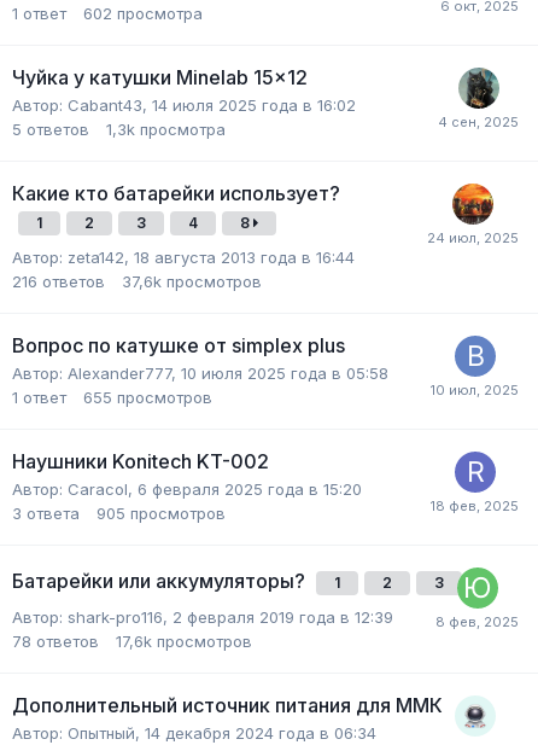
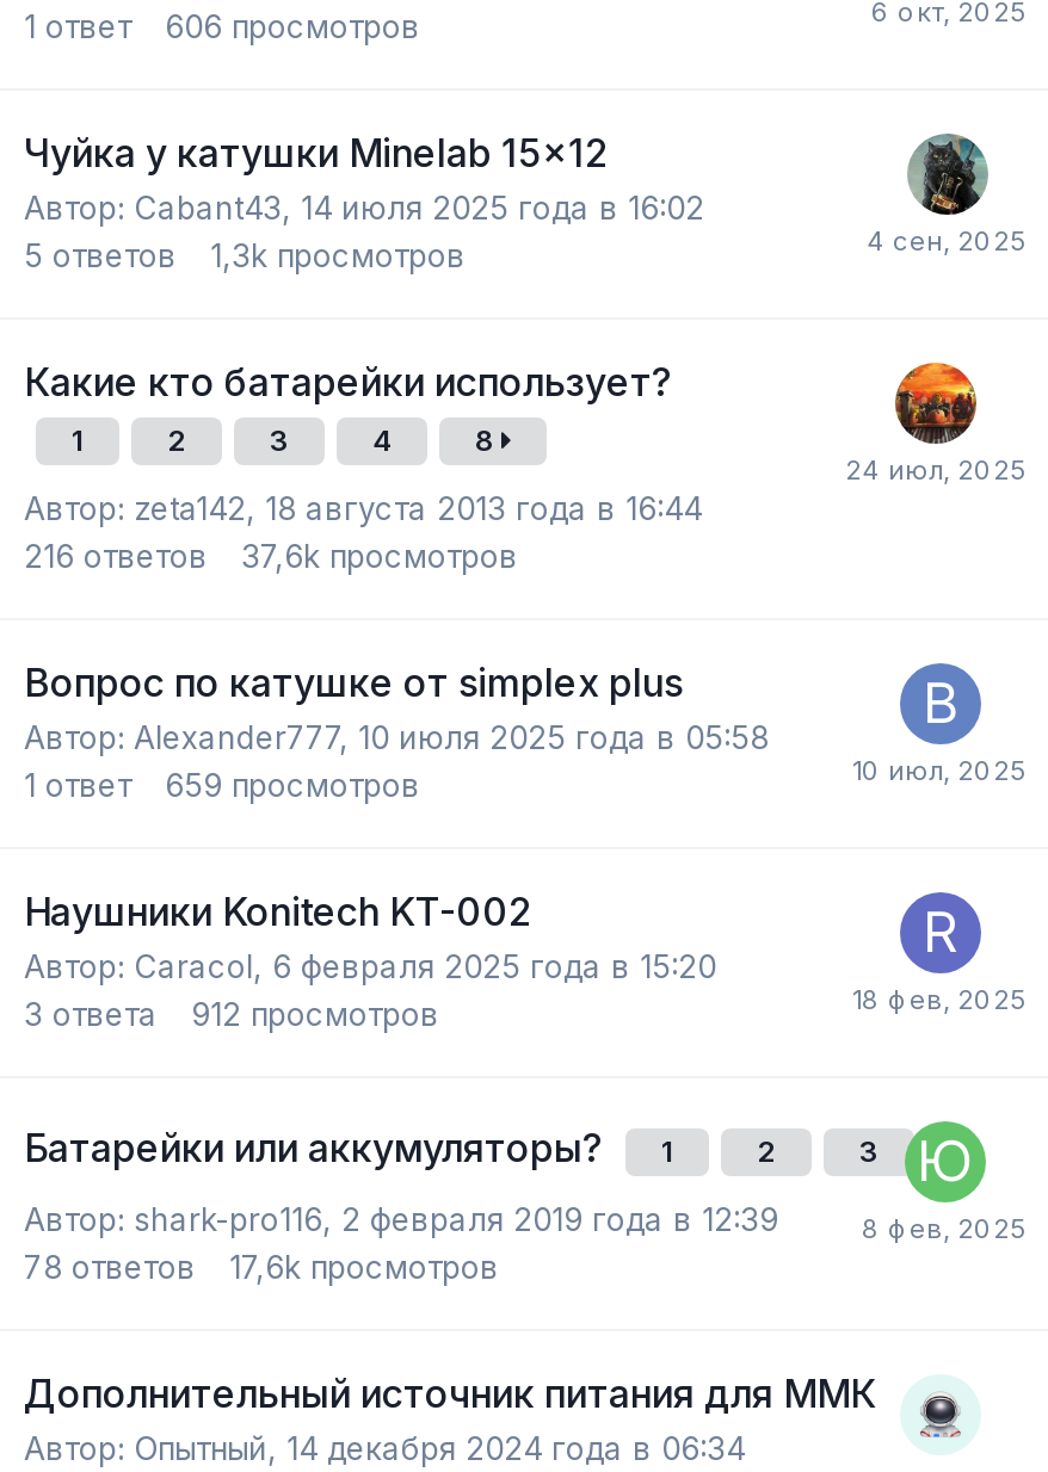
- 1 ответ 602 просмотра
+ 1 ответ 606 просмотров

- 5 ответов 1,3k просмотра
+ 5 ответов 1,3k просмотров

- 1 ответ 655 просмотров
+ 1 ответ 659 просмотров

- 905 просмотров
+ 912 просмотров
